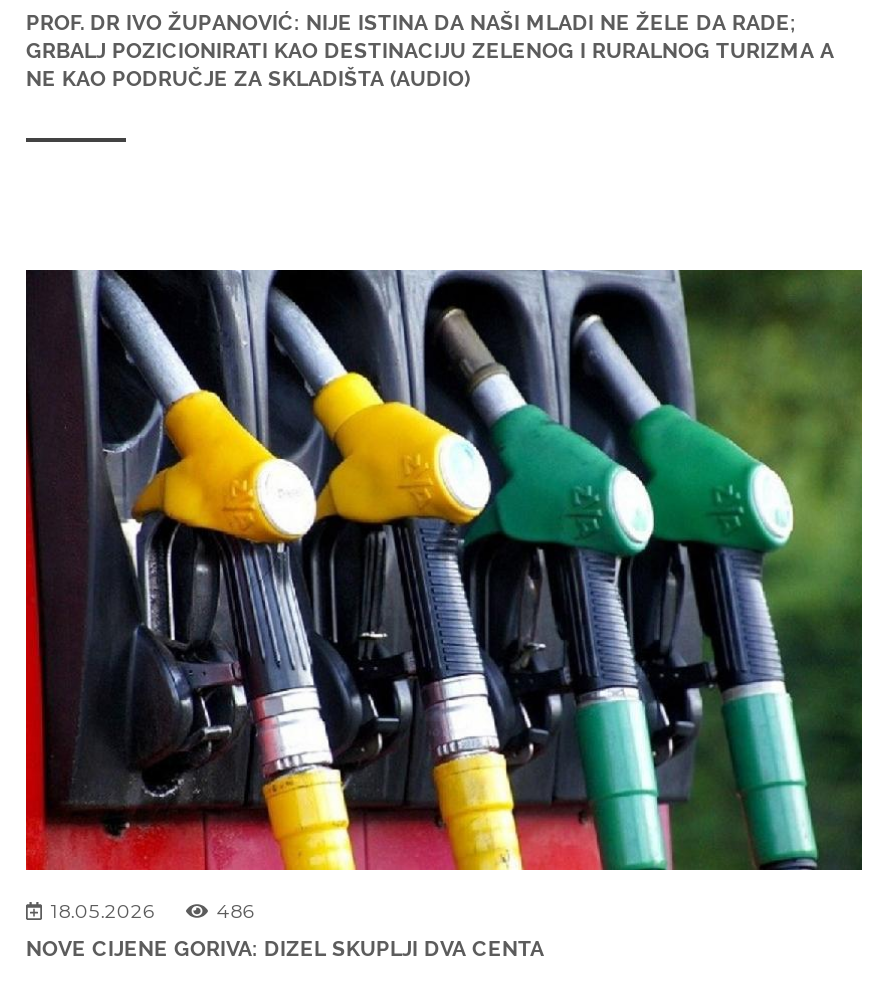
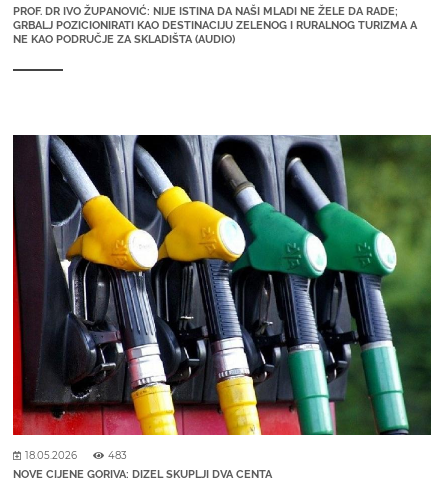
- 486
+ 483
